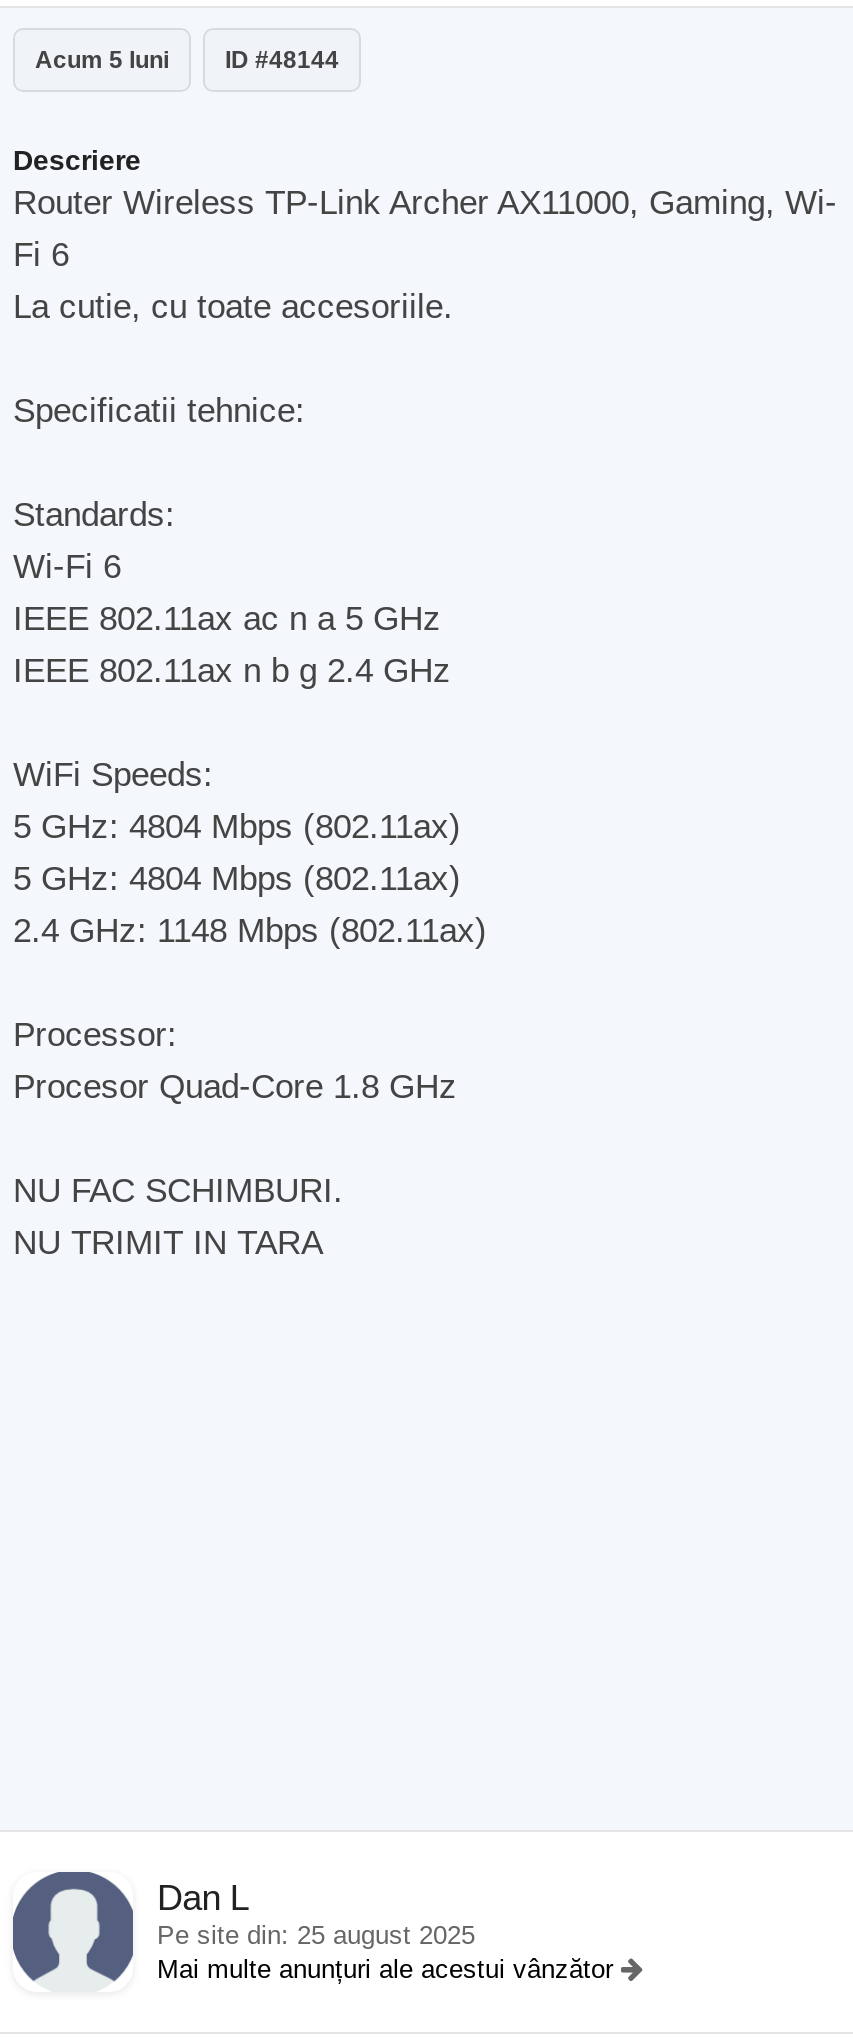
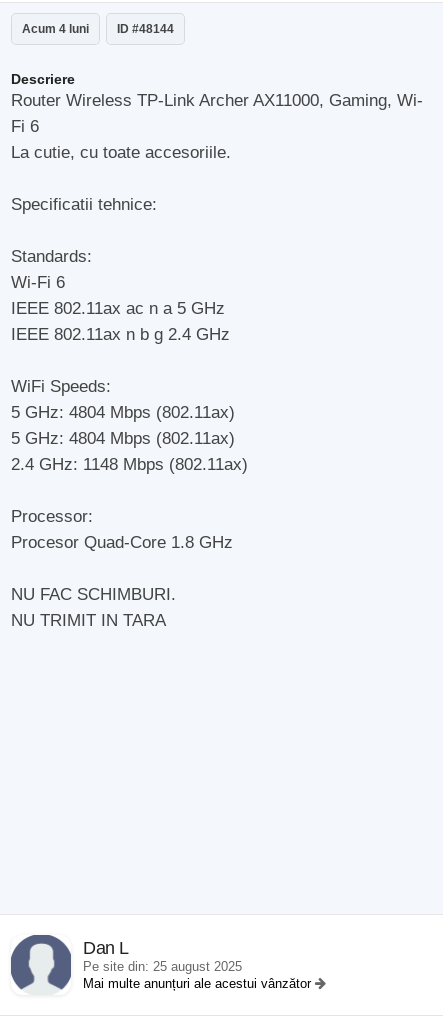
- Acum 5 luni ID #48144
+ Acum 4 luni ID #48144
